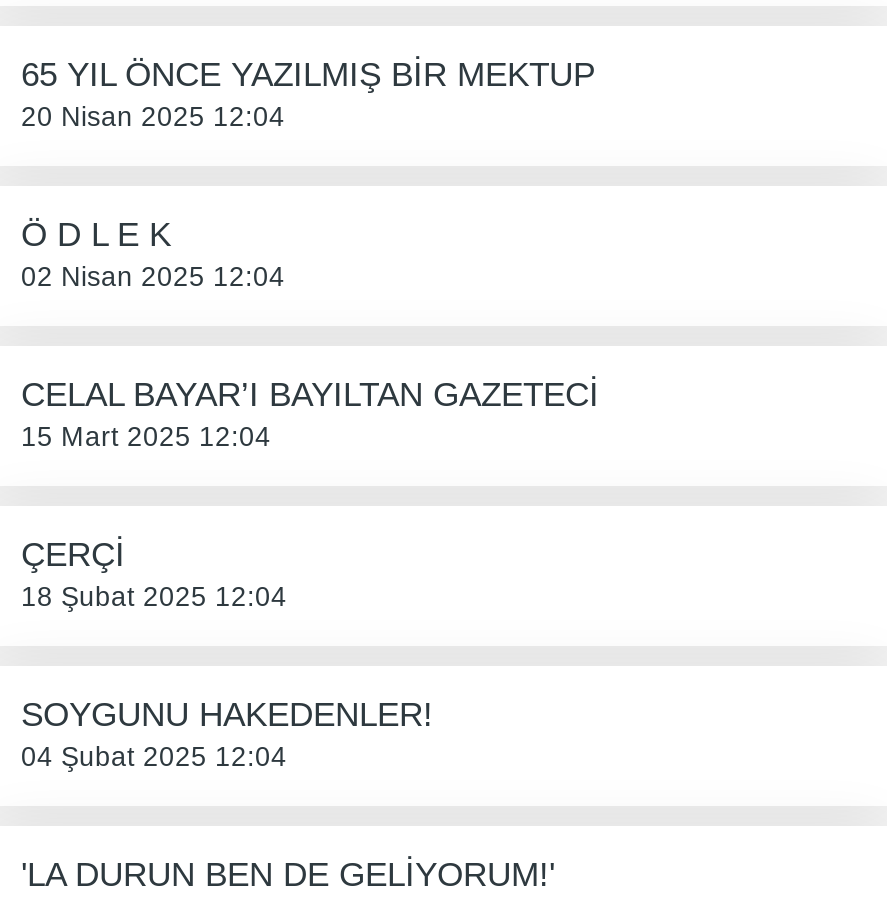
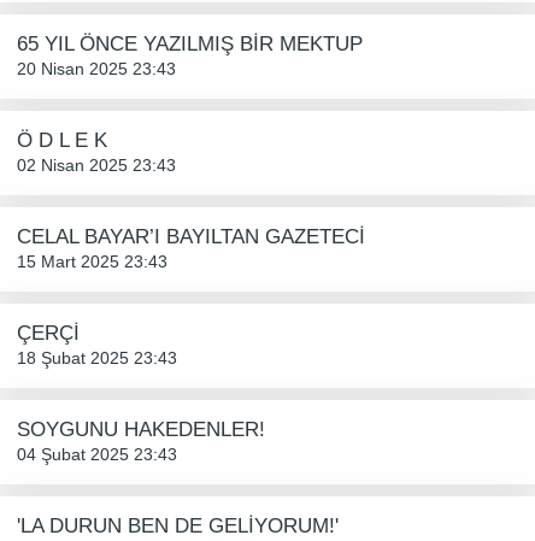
- 20 Nisan 2025 12:04
+ 20 Nisan 2025 23:43

- 02 Nisan 2025 12:04
+ 02 Nisan 2025 23:43

- 15 Mart 2025 12:04
+ 15 Mart 2025 23:43

- 18 Şubat 2025 12:04
+ 18 Şubat 2025 23:43

- 04 Şubat 2025 12:04
+ 04 Şubat 2025 23:43
